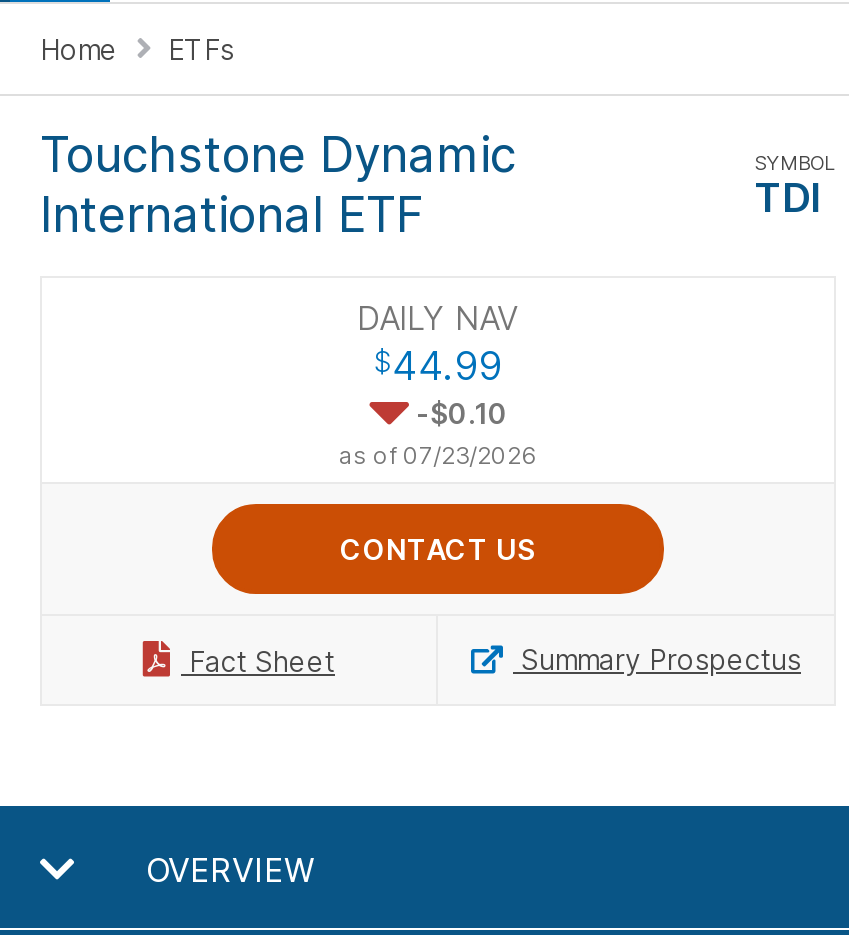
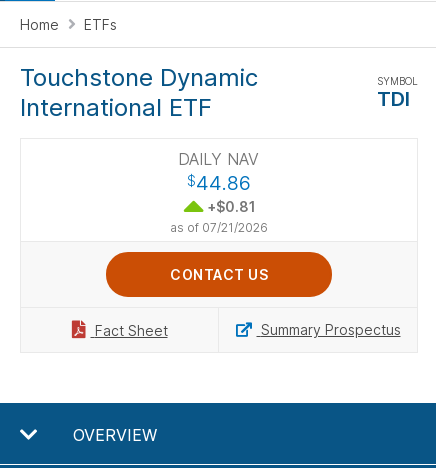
- $44.99
+ $44.86

- -$0.10
+ +$0.81

- as of 07/23/2026
+ as of 07/21/2026
